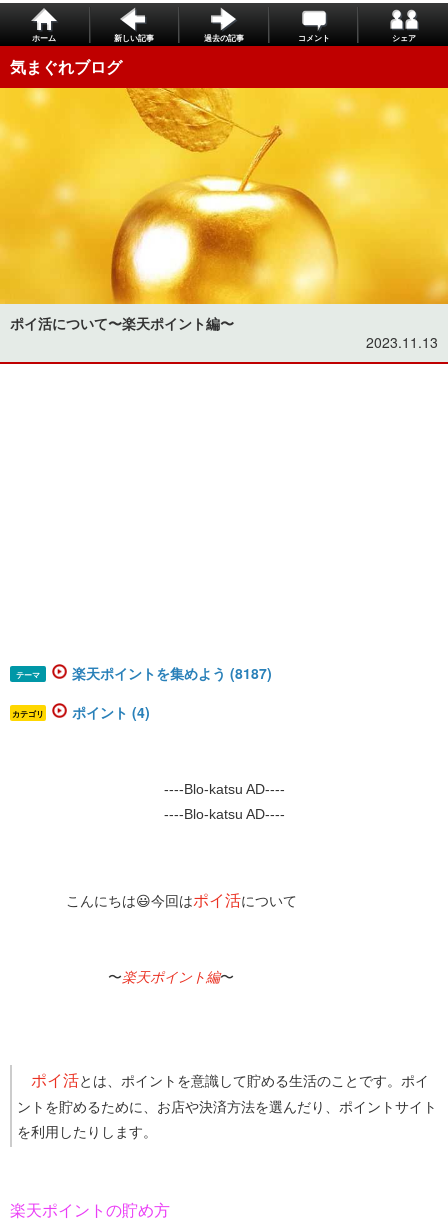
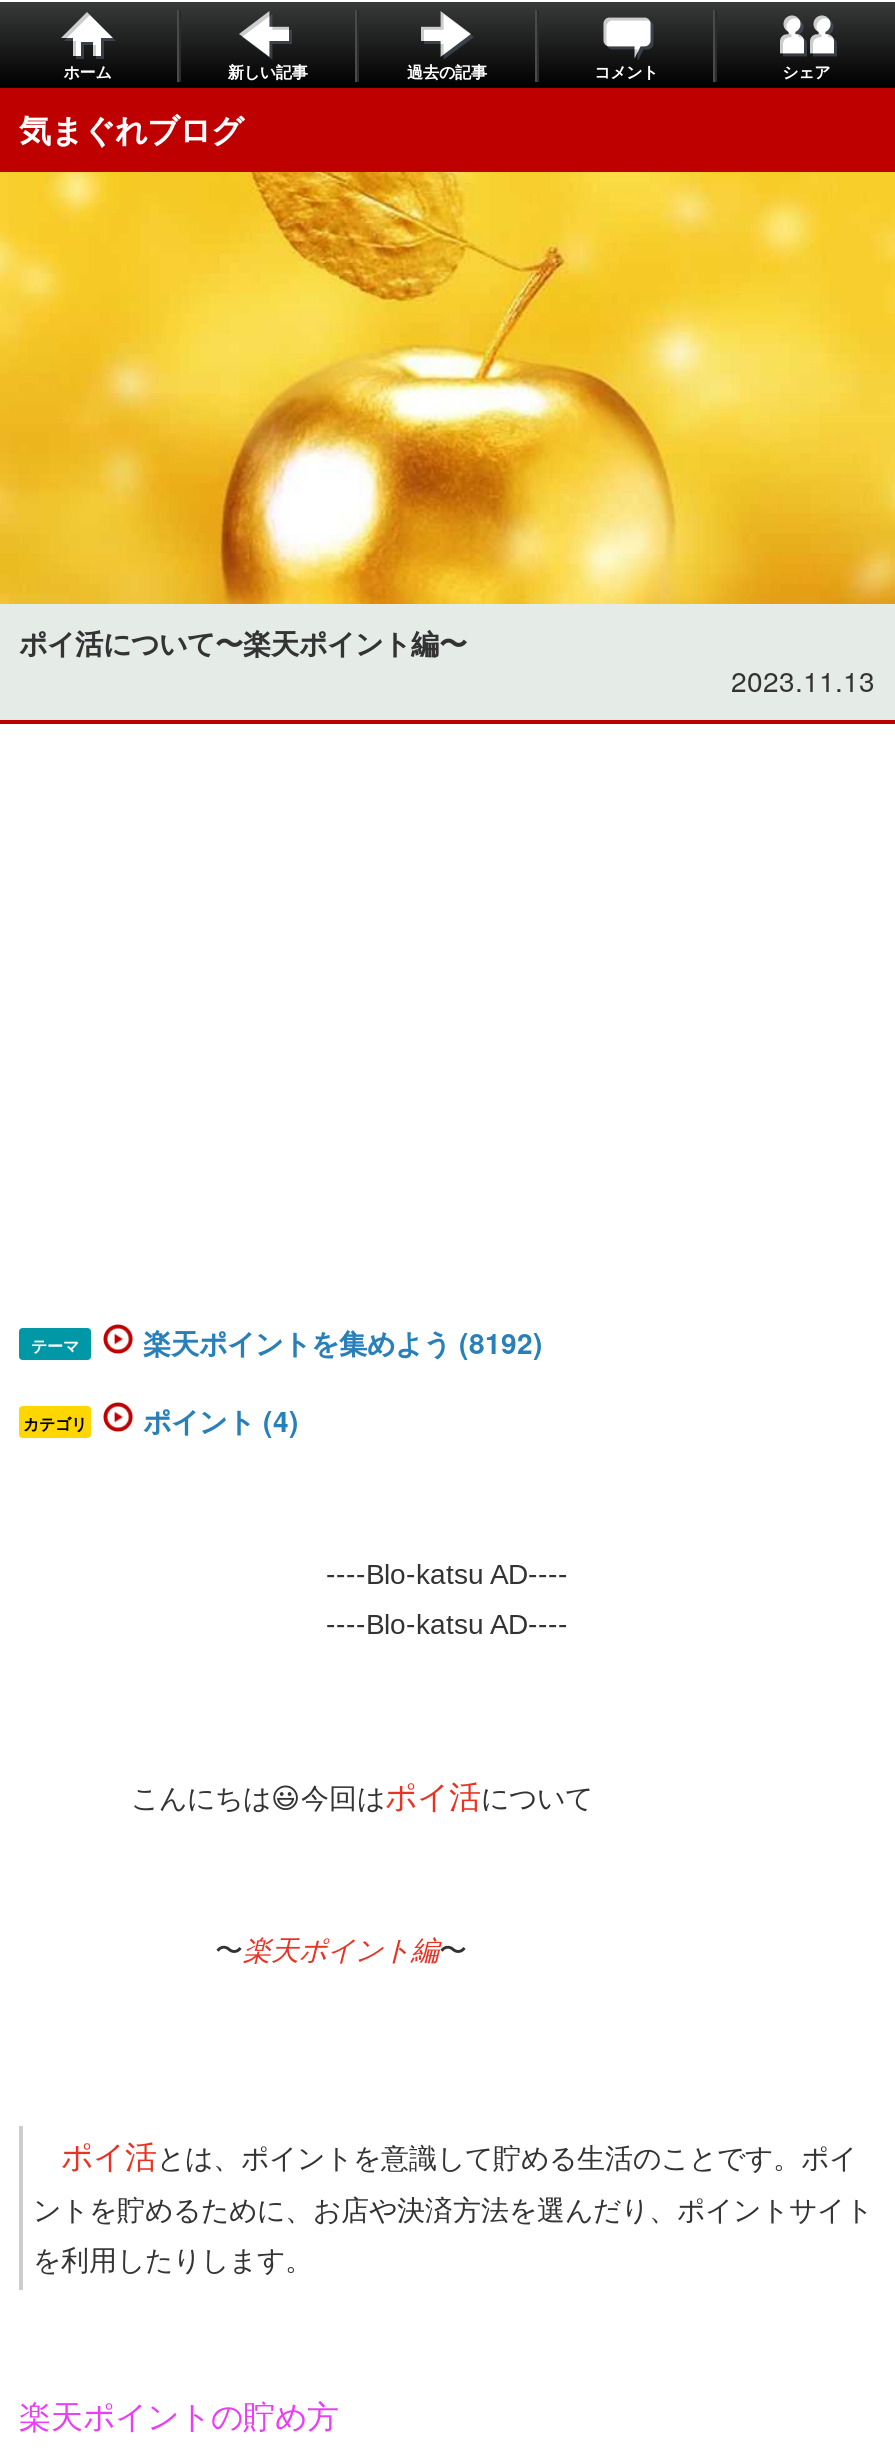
- 楽天ポイントを集めよう (8187)
+ 楽天ポイントを集めよう (8192)
